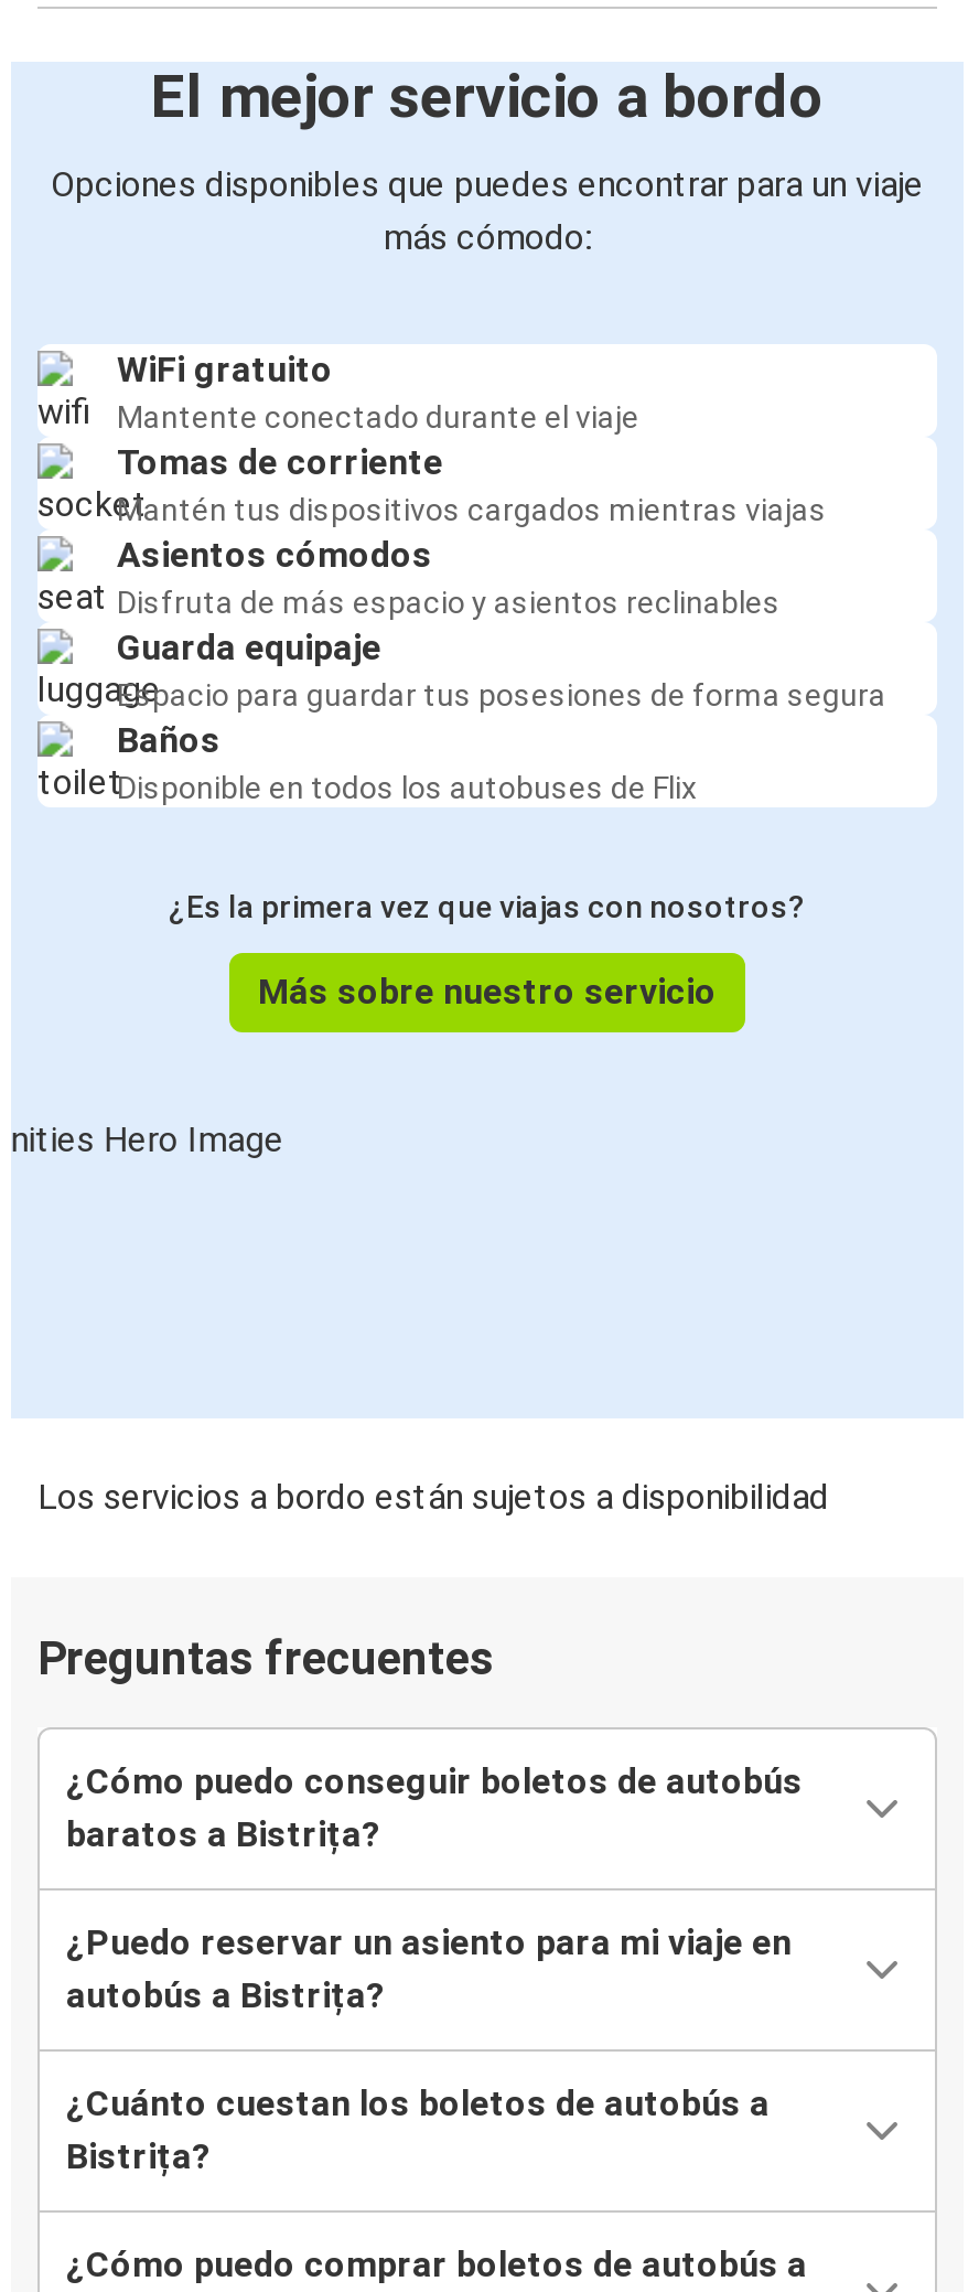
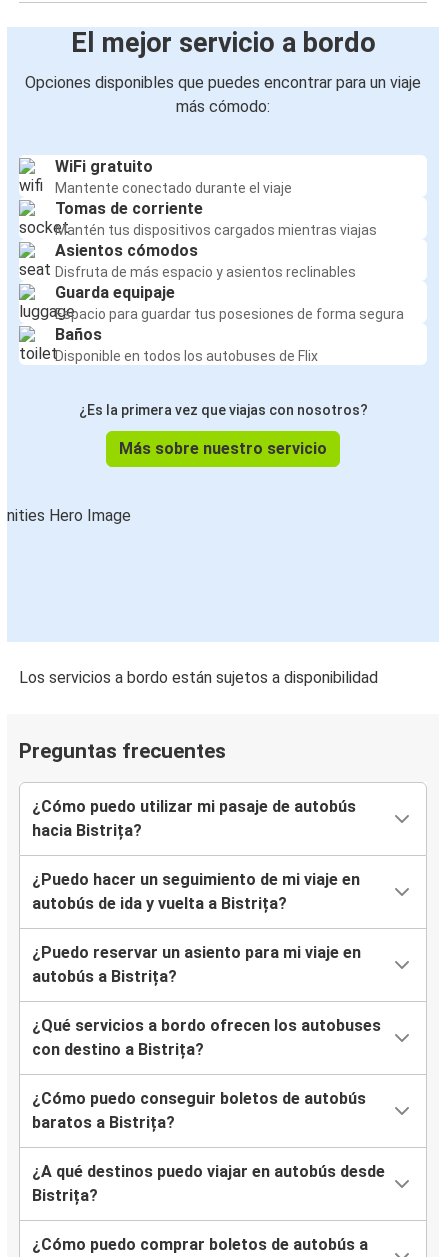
+ ¿Cómo puedo utilizar mi pasaje de autobús
+ hacia Bistrița?
+ ¿Puedo hacer un seguimiento de mi viaje en
+ autobús de ida y vuelta a Bistrița?

moved down: ¿Cómo puedo conseguir boletos de autobús | baratos a Bistrița?

- ¿Cuánto cuestan los boletos de autobús a
+ ¿Qué servicios a bordo ofrecen los autobuses
+ con destino a Bistrița?
+ ¿A qué destinos puedo viajar en autobús desde
